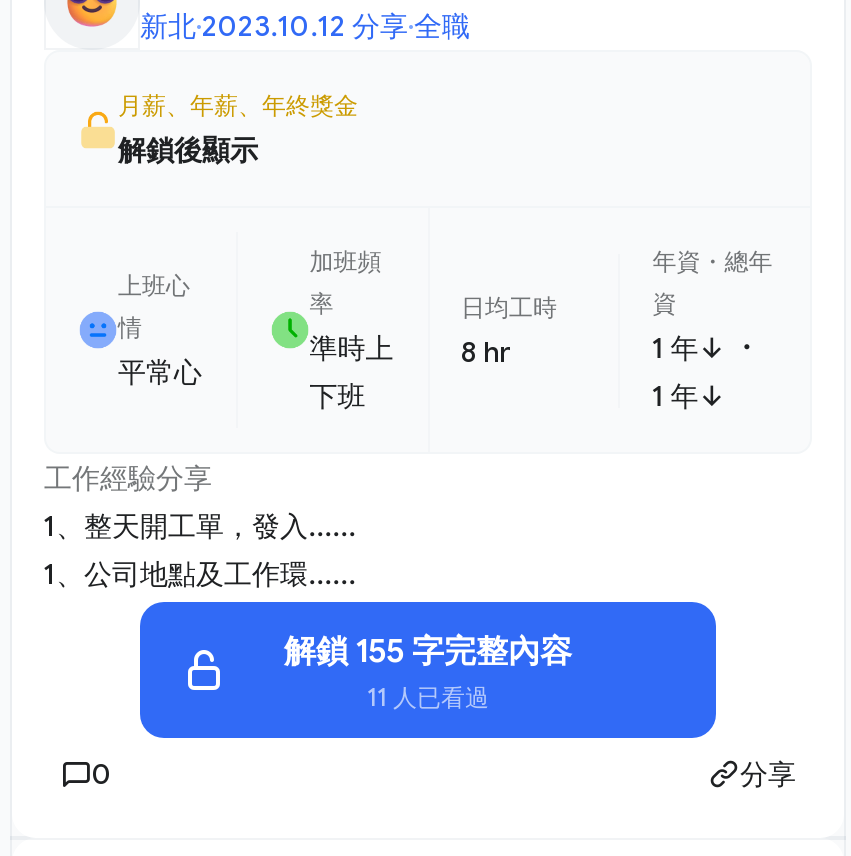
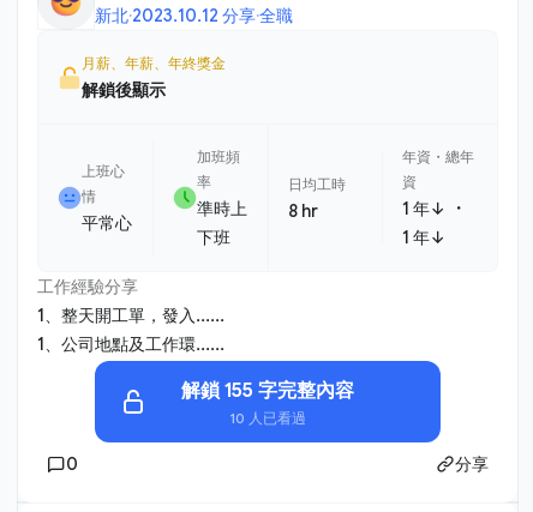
- 11 人已看過
+ 10 人已看過
